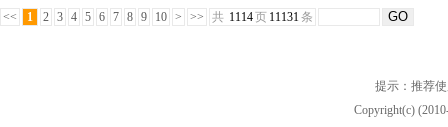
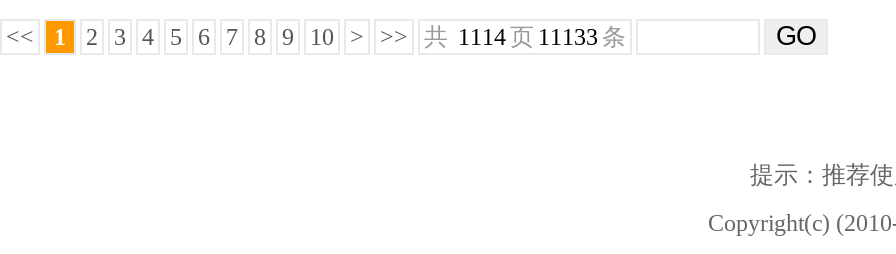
- 2 3 4 5 6 7 8 9 10 > >> 共 1114 页 11131 条
+ 2 3 4 5 6 7 8 9 10 > >> 共 1114 页 11133 条
